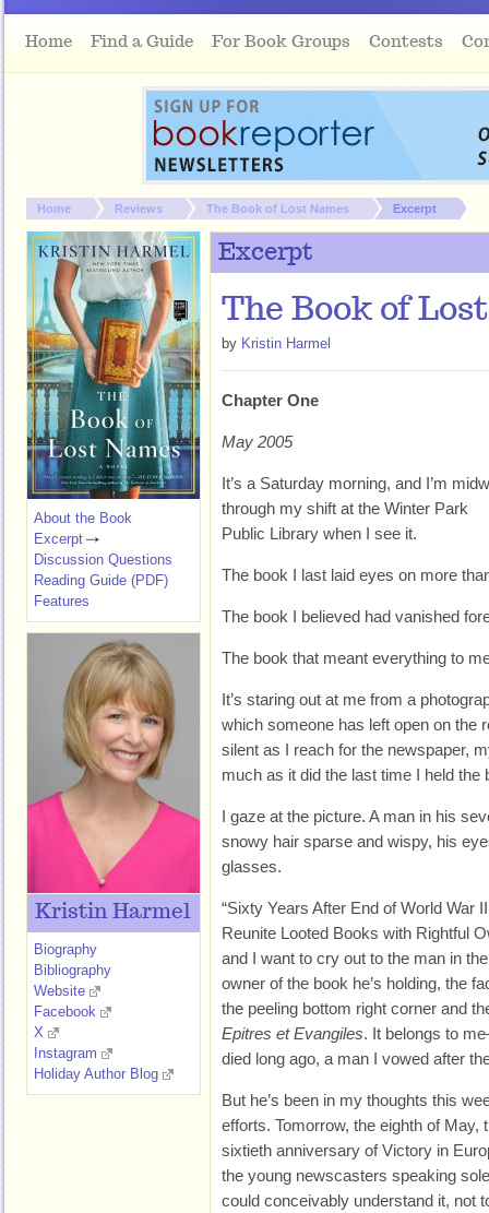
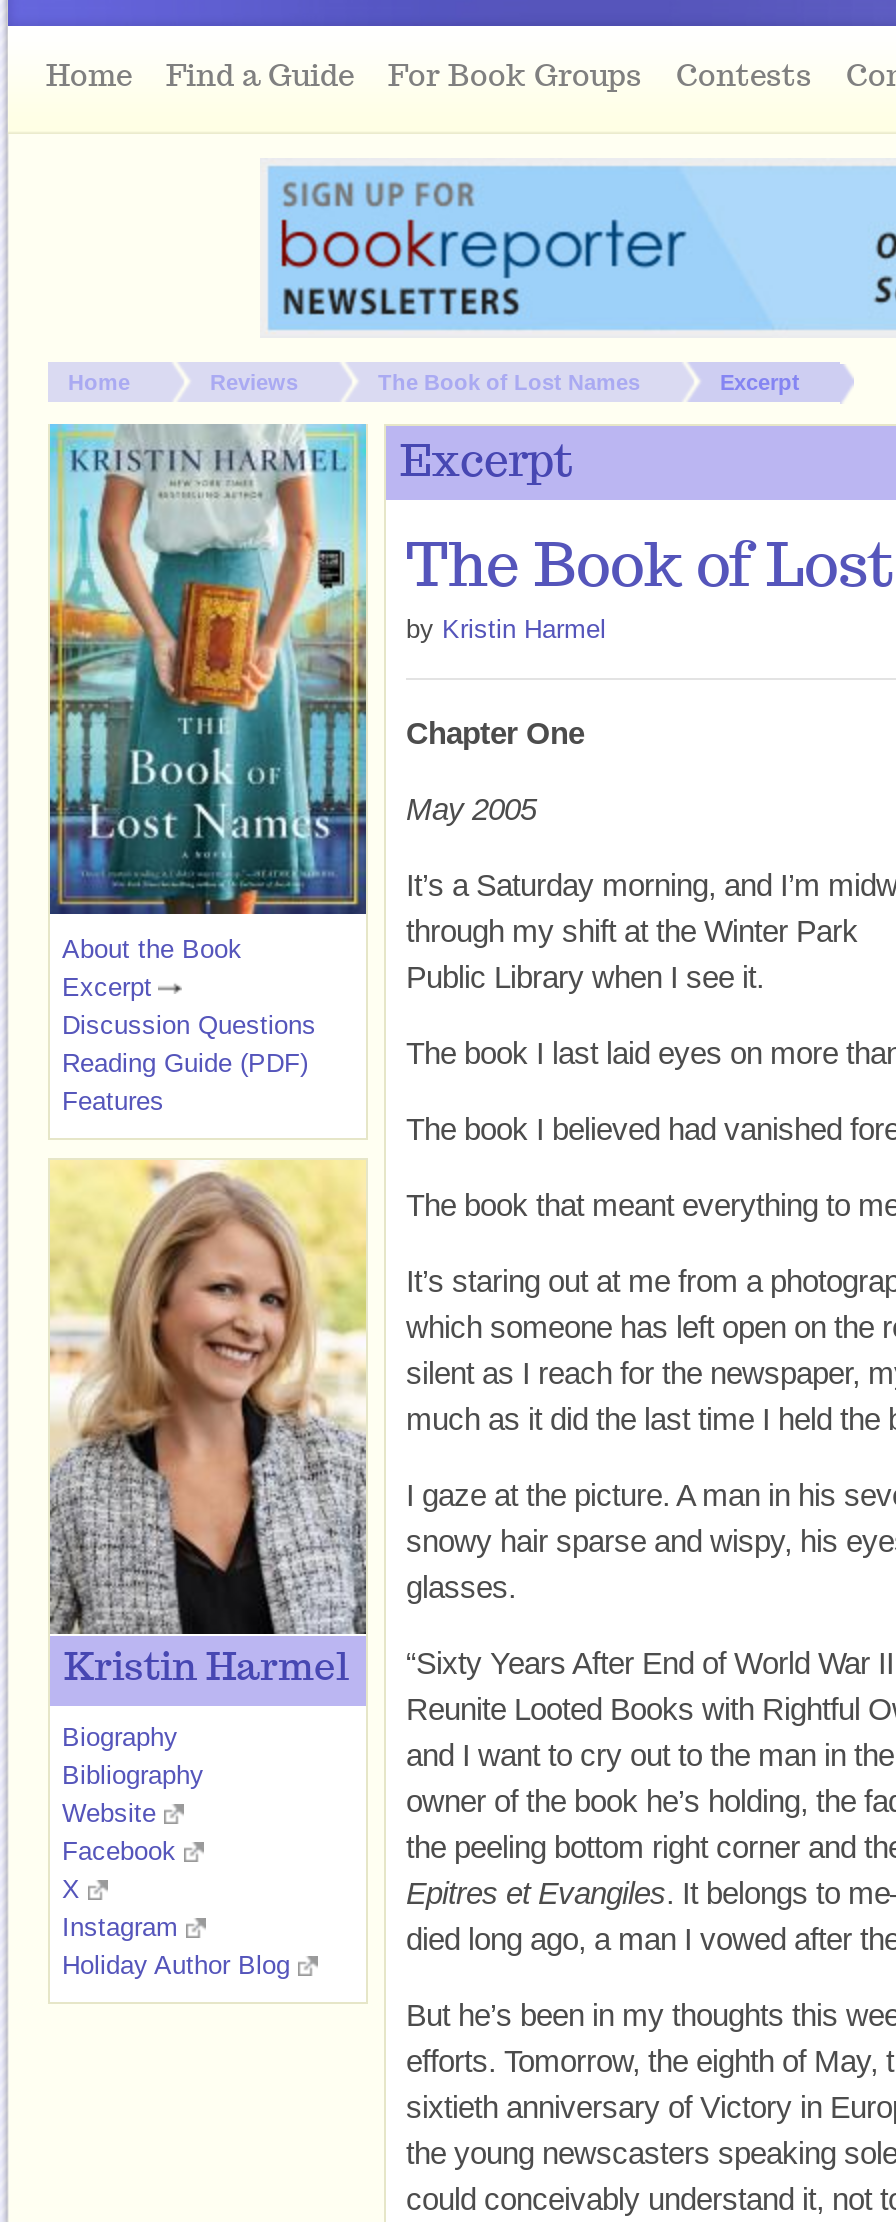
- [image]
+ [image]
